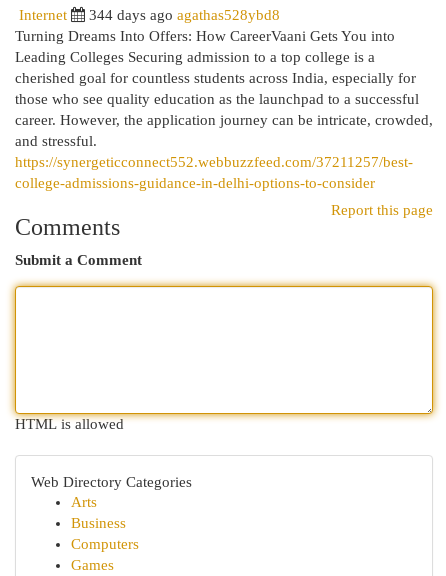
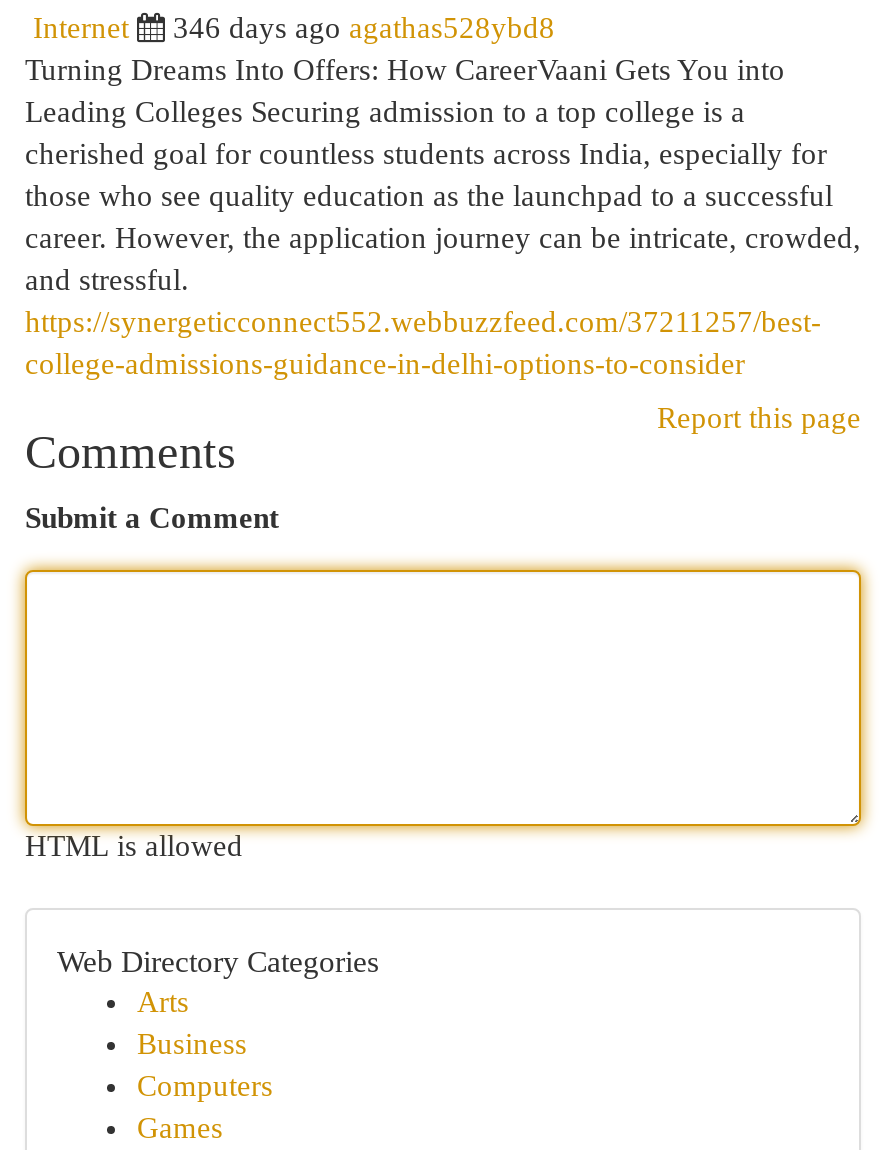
- 344 days ago agathas528ybd8
+ 346 days ago agathas528ybd8
